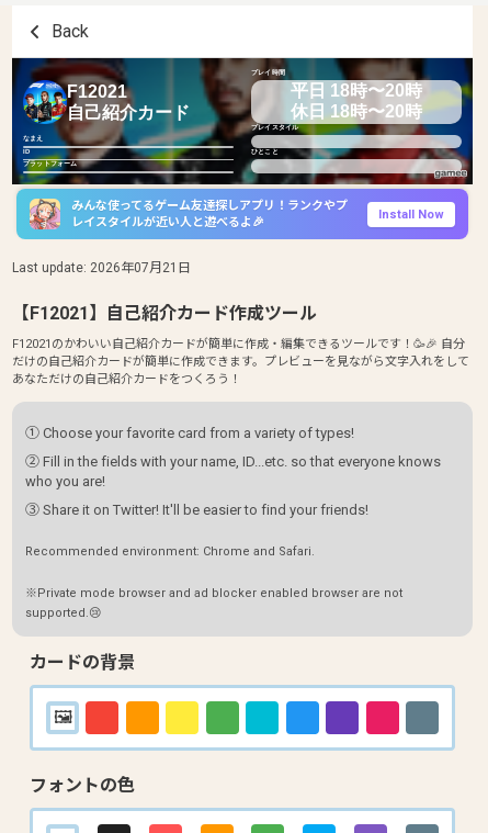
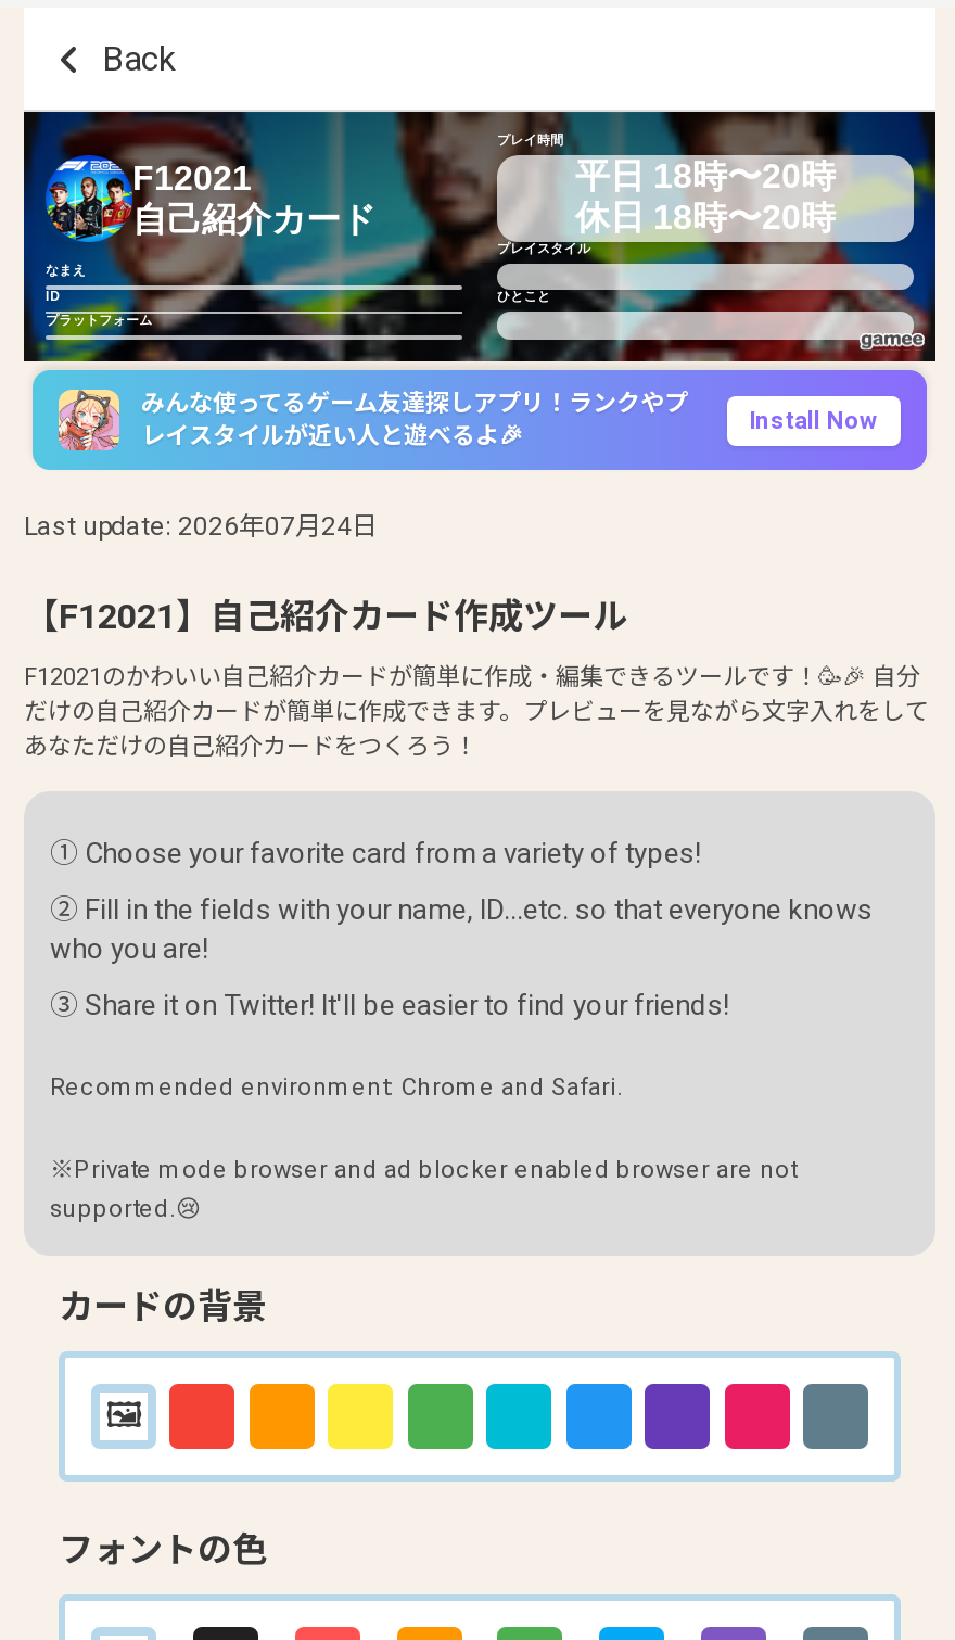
- Last update: 2026年07月21日
+ Last update: 2026年07月24日
